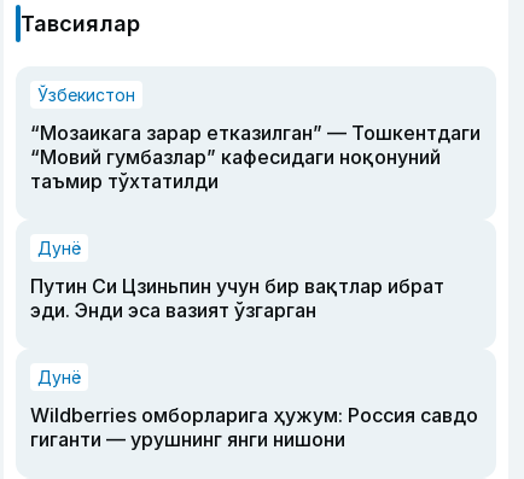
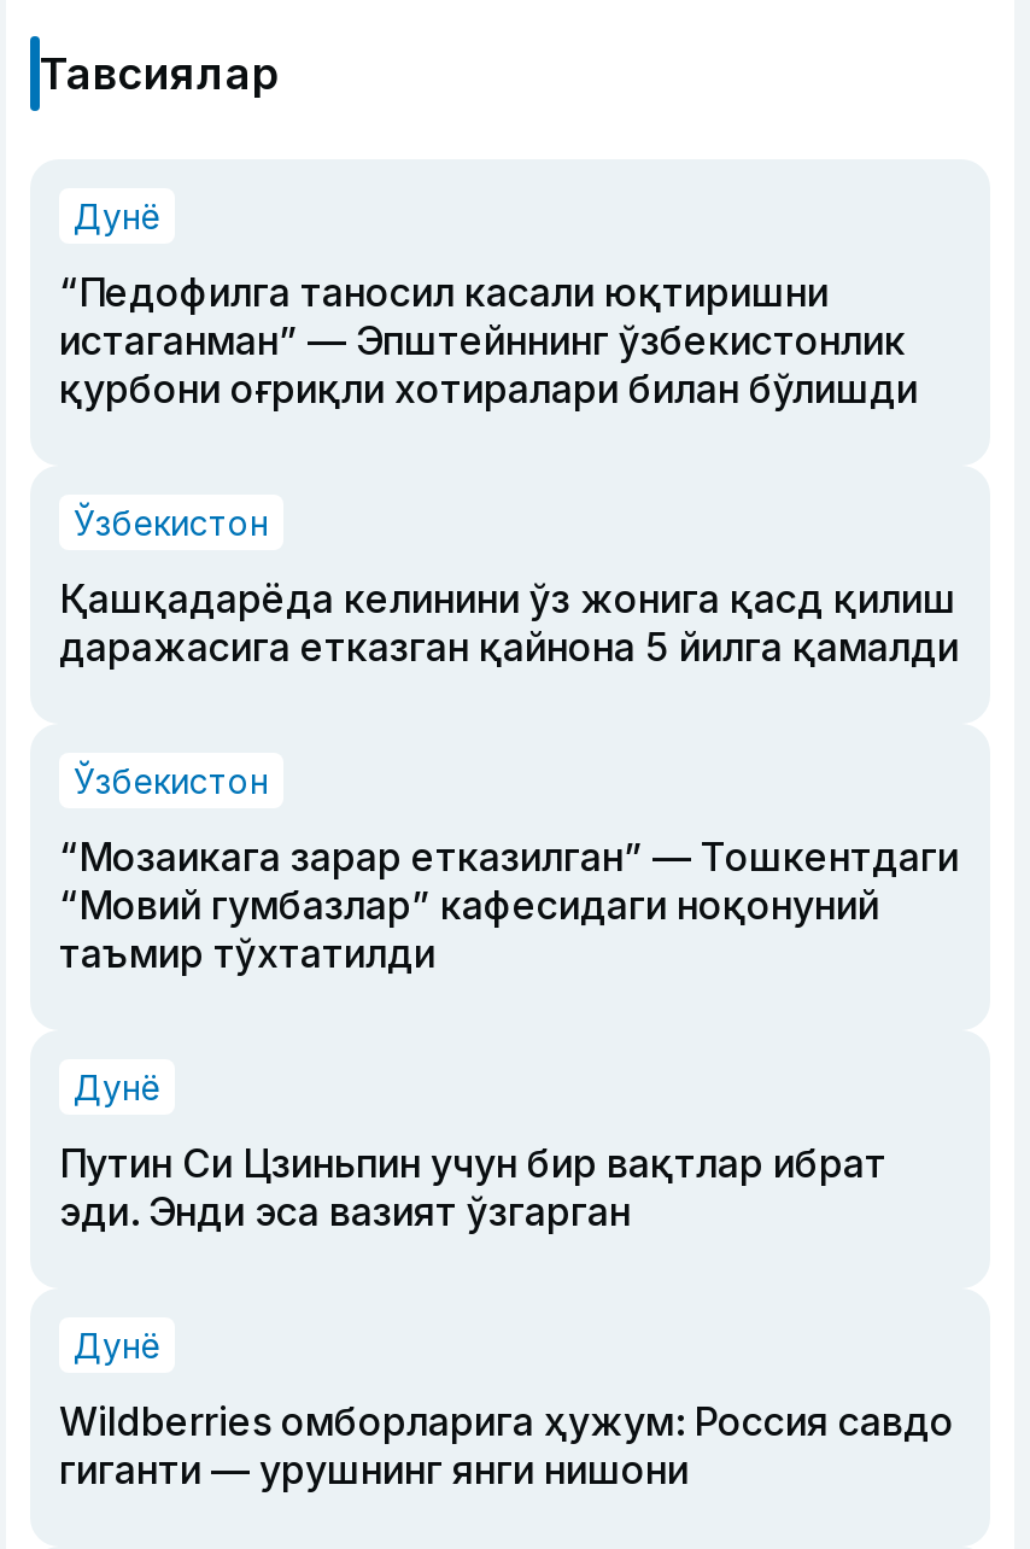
+ Дунё
+ “Педофилга таносил касали юқтиришни
+ истаганман” — Эпштейннинг ўзбекистонлик
+ қурбони оғриқли хотиралари билан бўлишди
+ Ўзбекистон
+ Қашқадарёда келинини ўз жонига қасд қилиш
+ даражасига етказган қайнона 5 йилга қамалди
